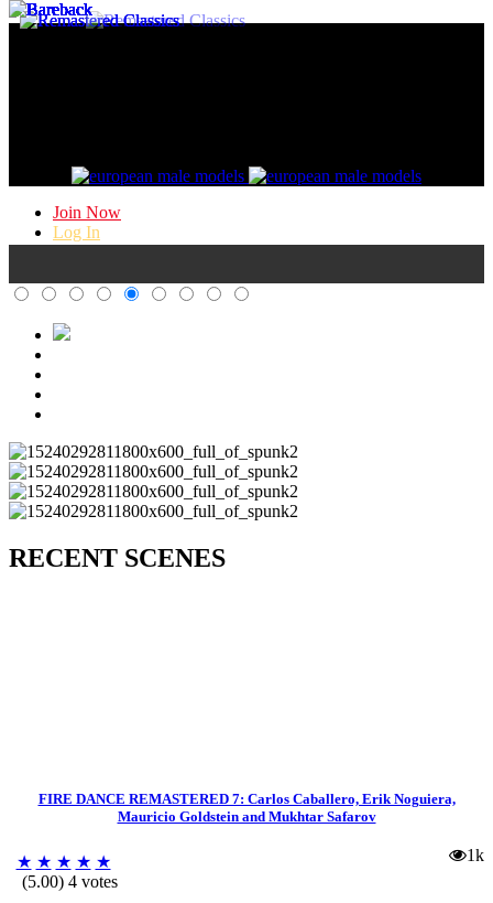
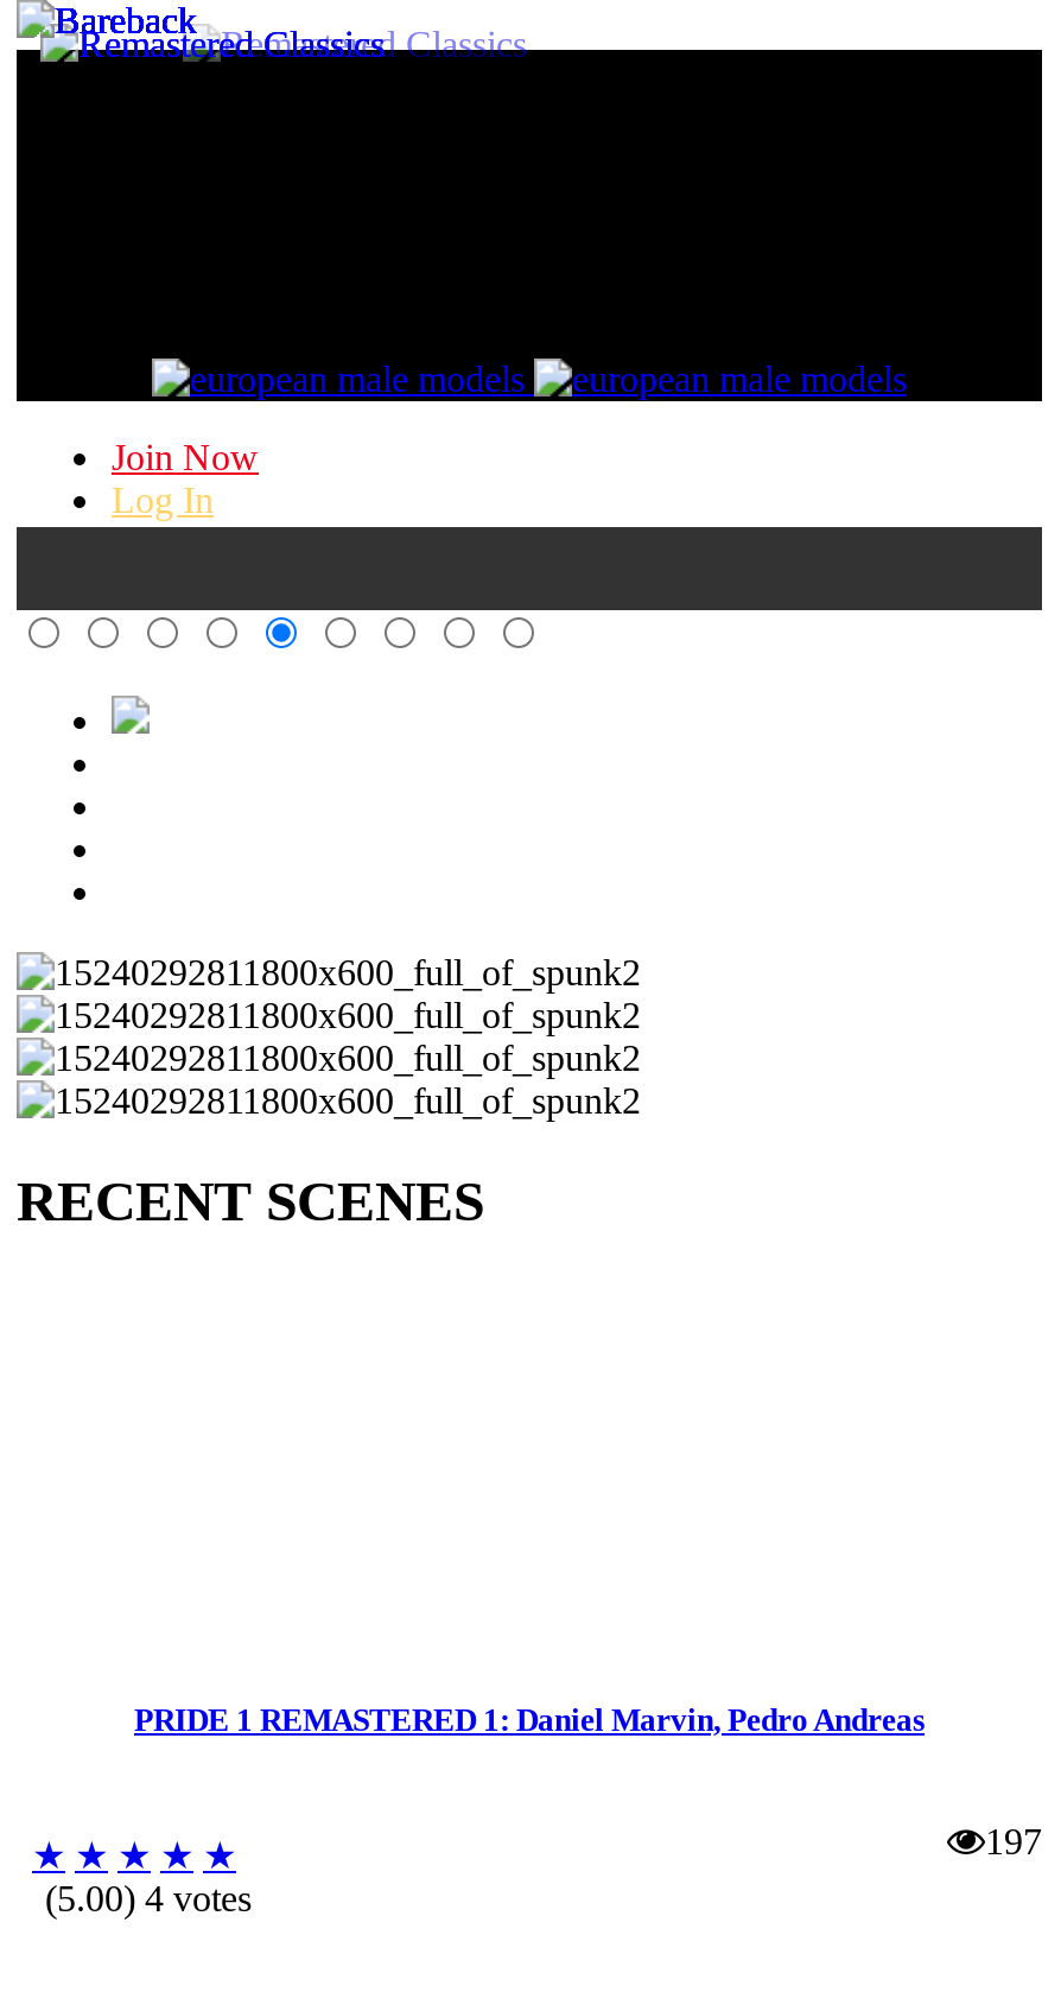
- FIRE DANCE REMASTERED 7: Carlos Caballero, Erik Noguiera,
- Mauricio Goldstein and Mukhtar Safarov
+ PRIDE 1 REMASTERED 1: Daniel Marvin, Pedro Andreas

- 1k
+ 197
